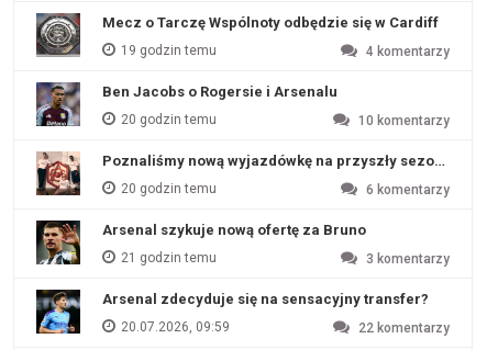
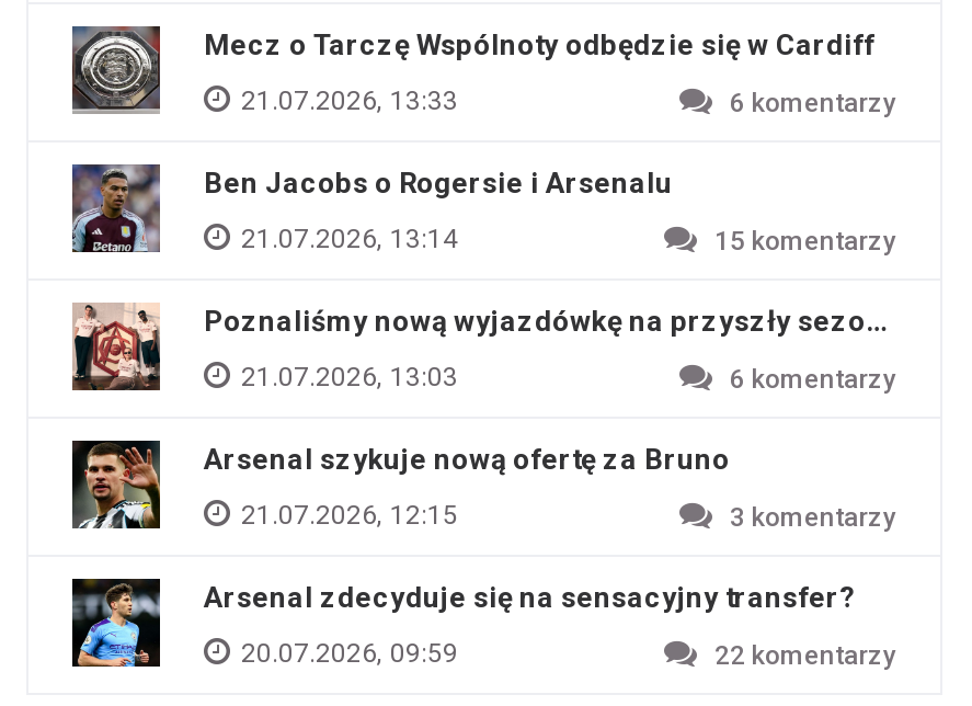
- 19 godzin temu
- 4 komentarzy
+ 21.07.2026, 13:33
+ 6 komentarzy

- 20 godzin temu
- 10 komentarzy
+ 21.07.2026, 13:14
+ 15 komentarzy

- 20 godzin temu
+ 21.07.2026, 13:03

- 21 godzin temu
+ 21.07.2026, 12:15
